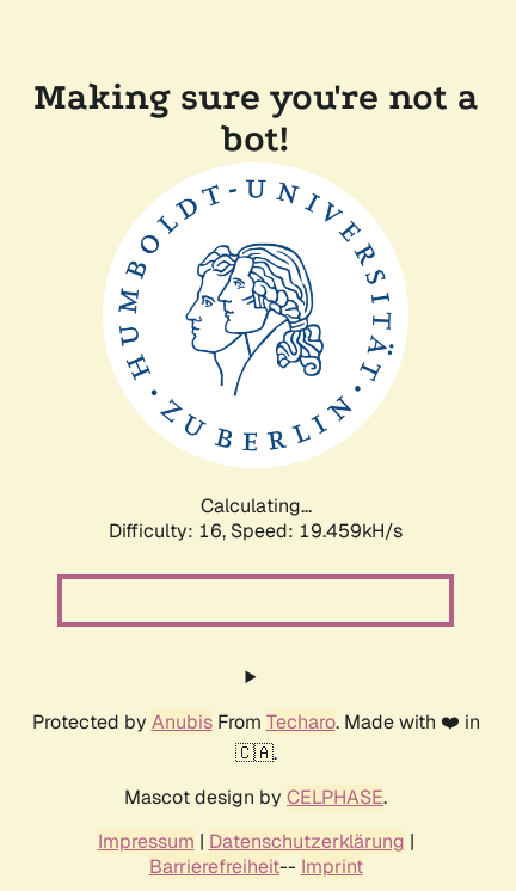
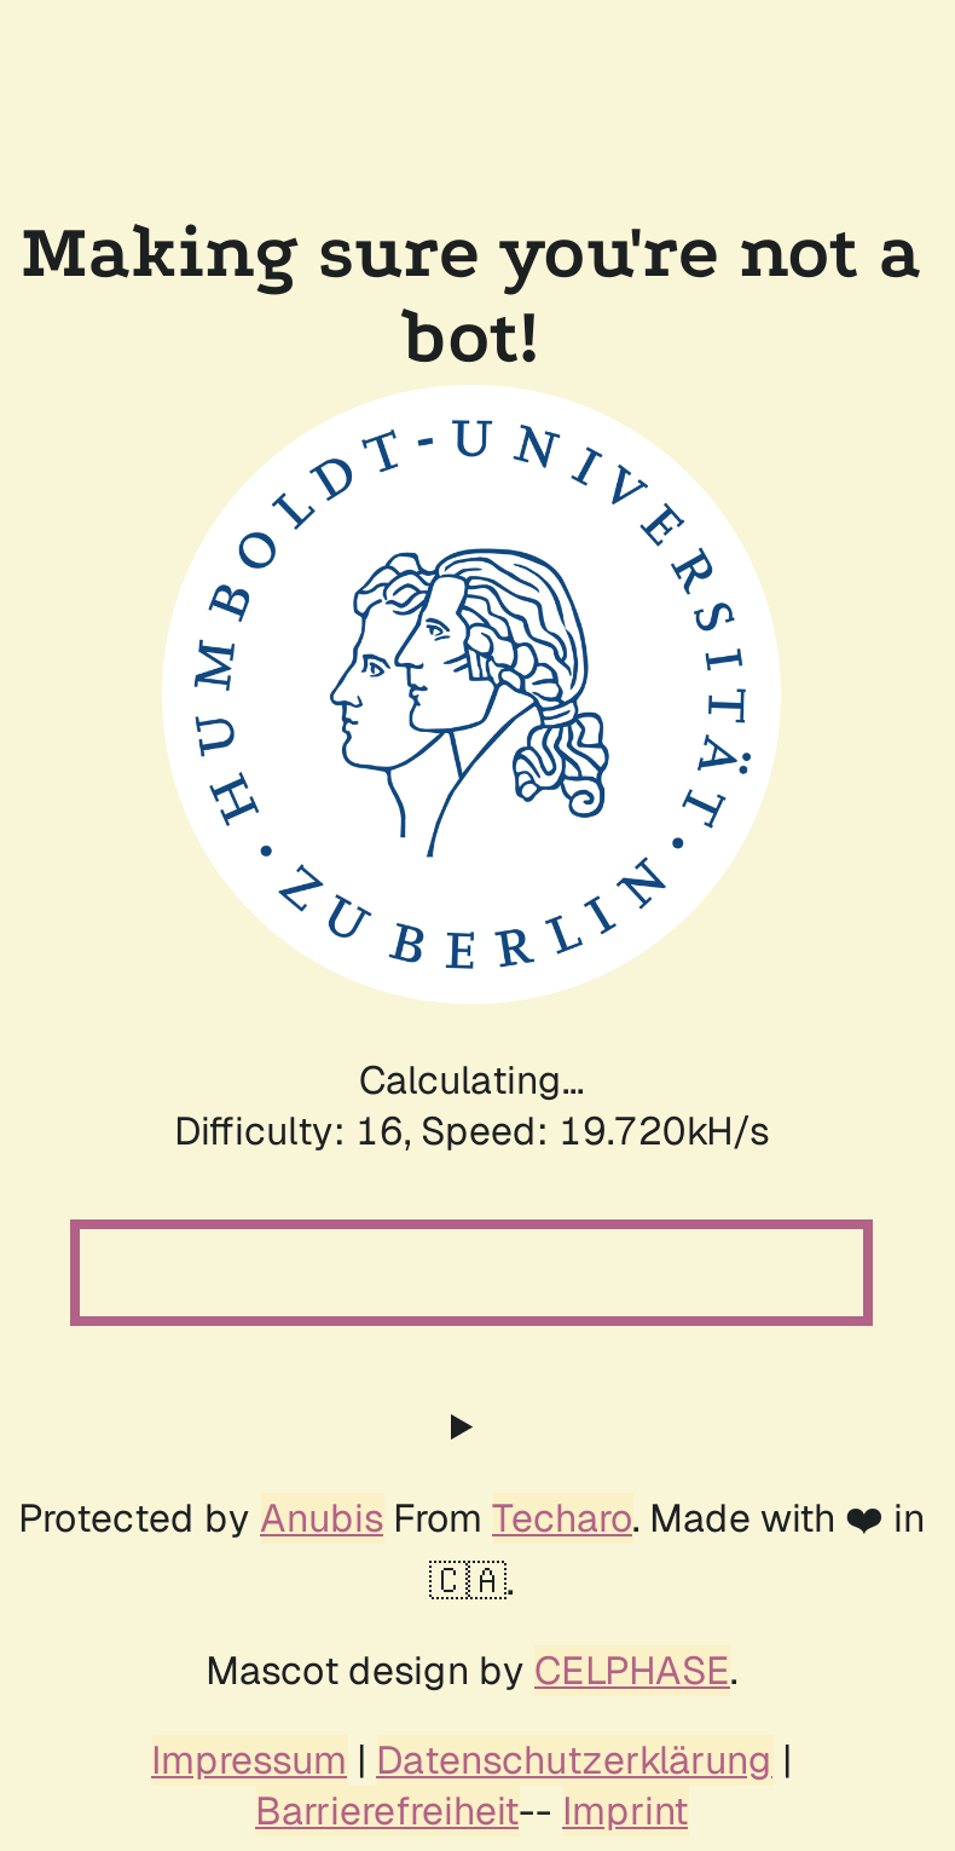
- Difficulty: 16, Speed: 19.459kH/s
+ Difficulty: 16, Speed: 19.720kH/s
